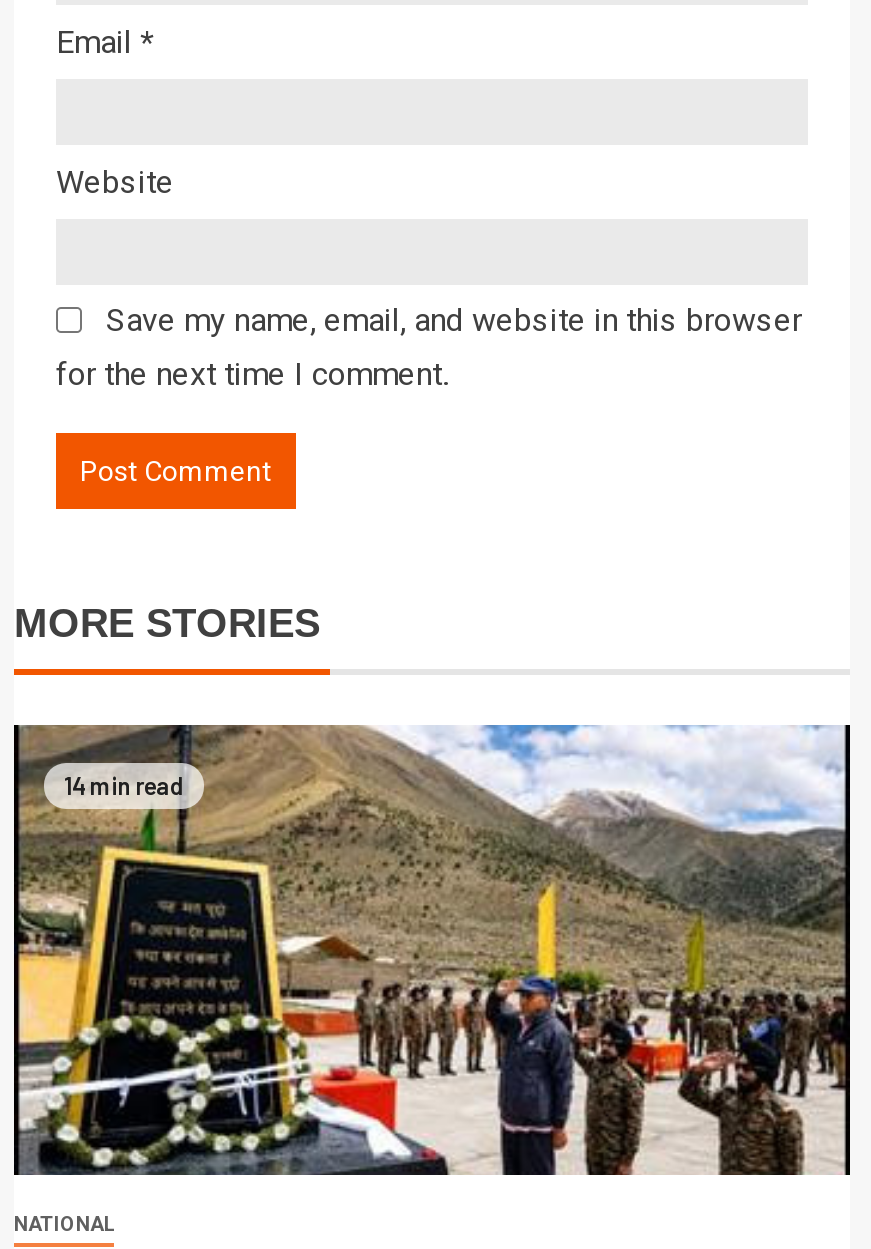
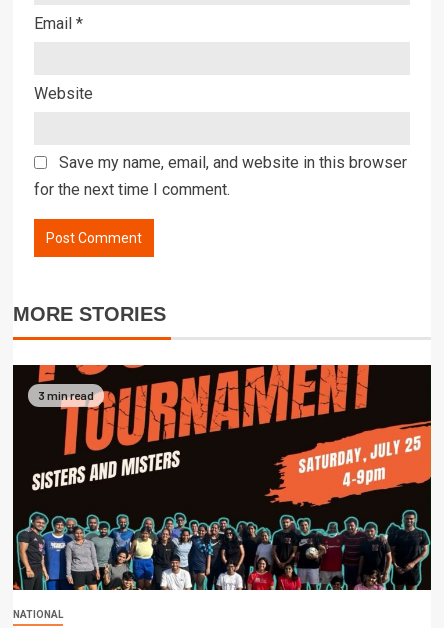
- [image]
- 14 min read
+ [image]
+ 3 min read
